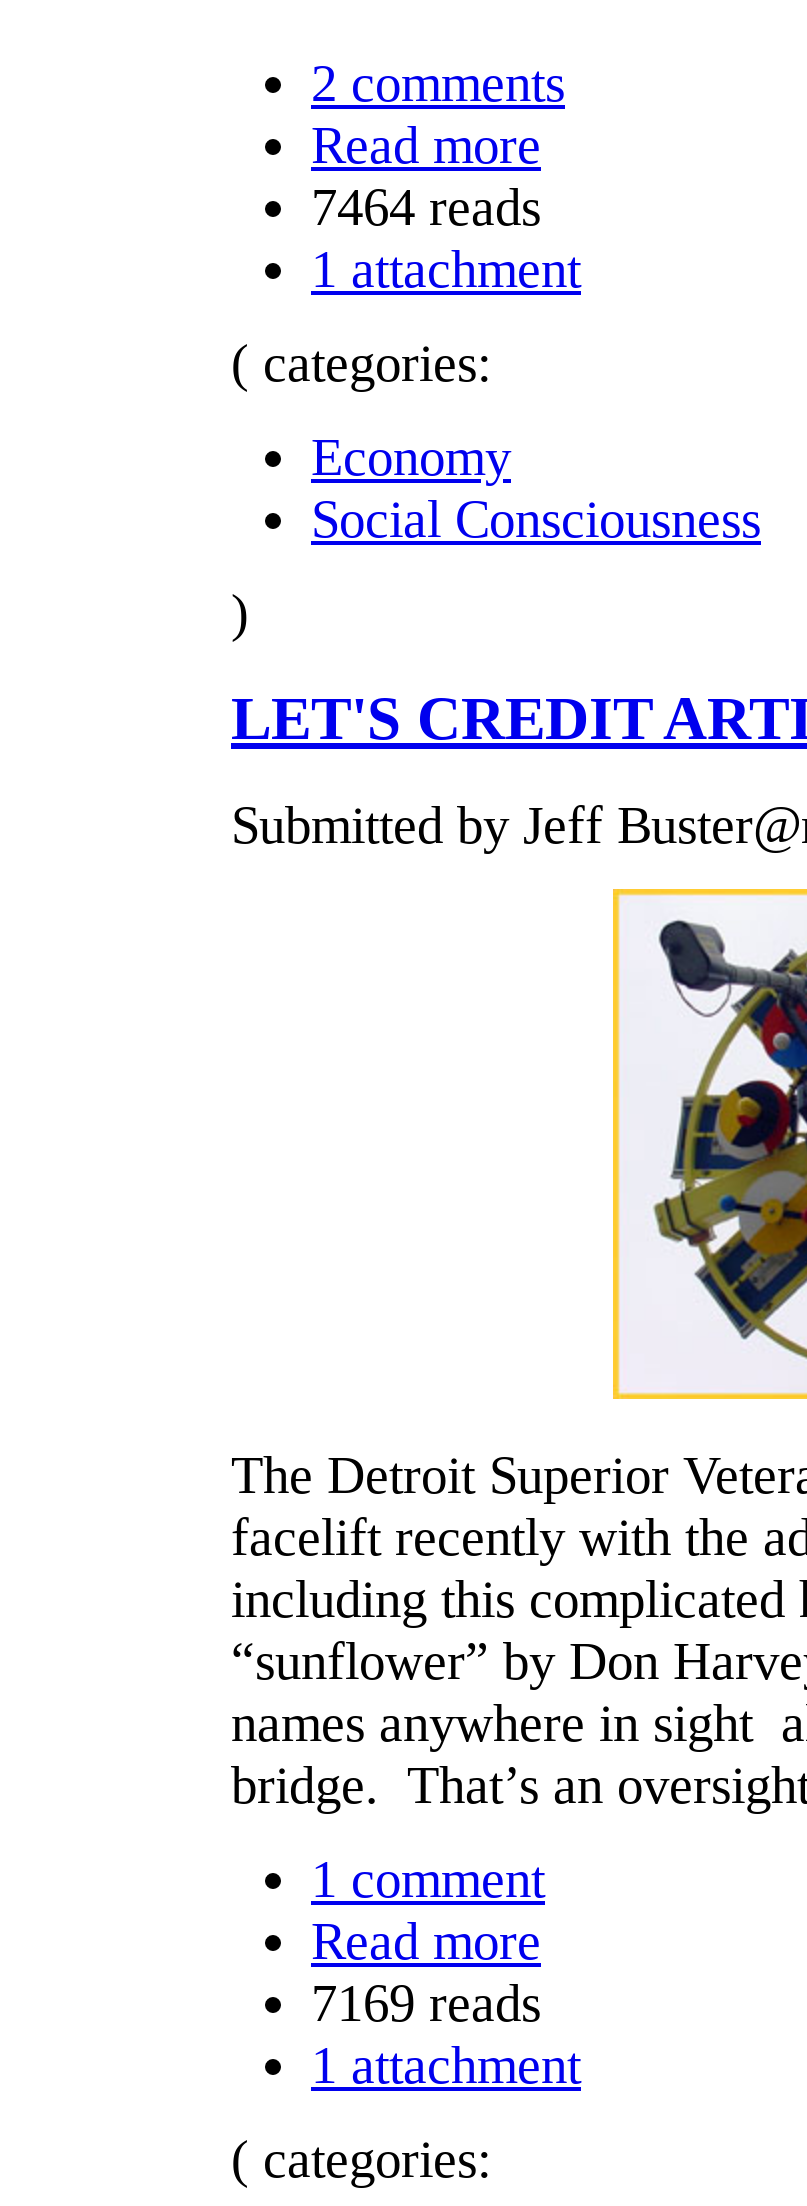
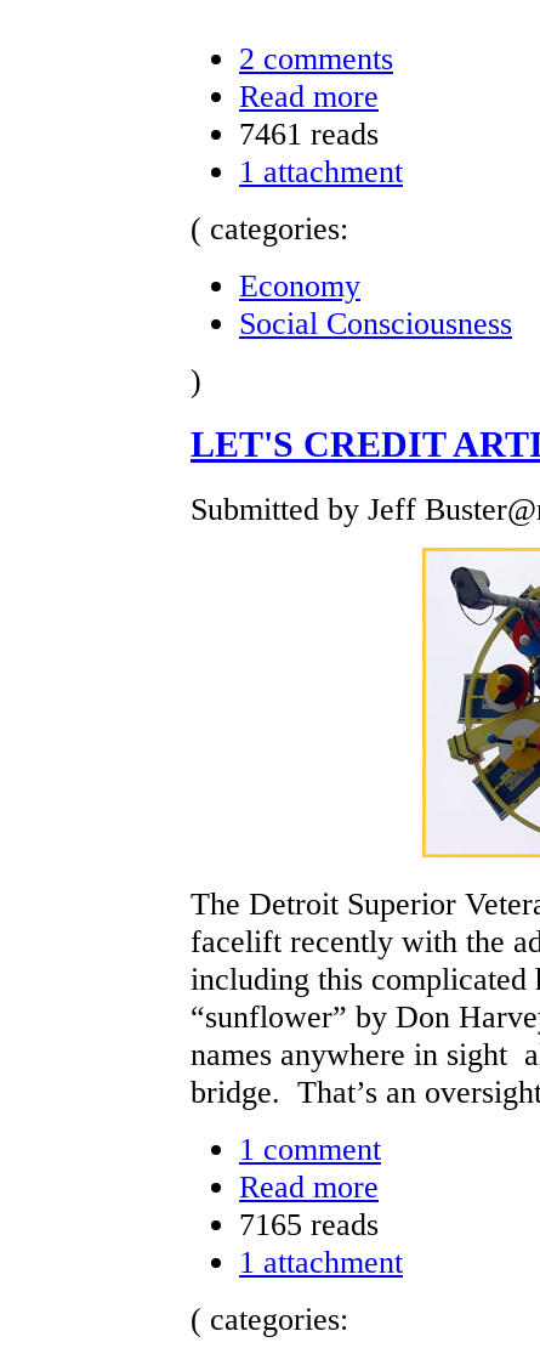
- 7464 reads
+ 7461 reads

- 7169 reads
+ 7165 reads
